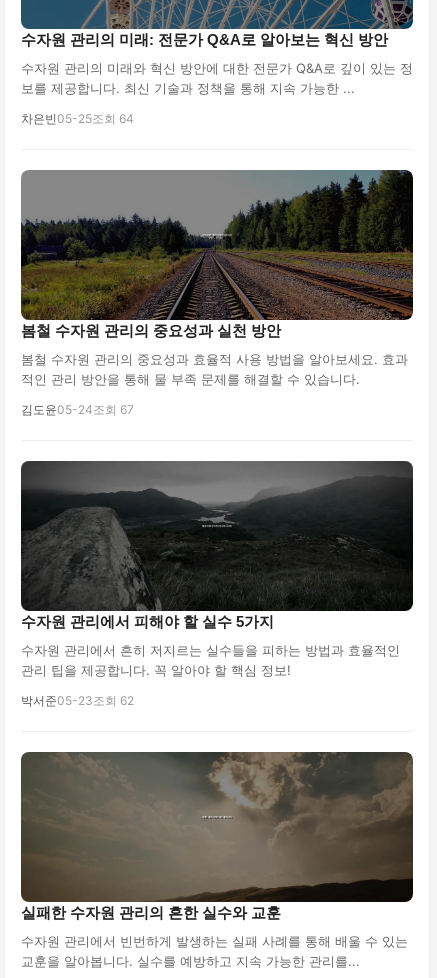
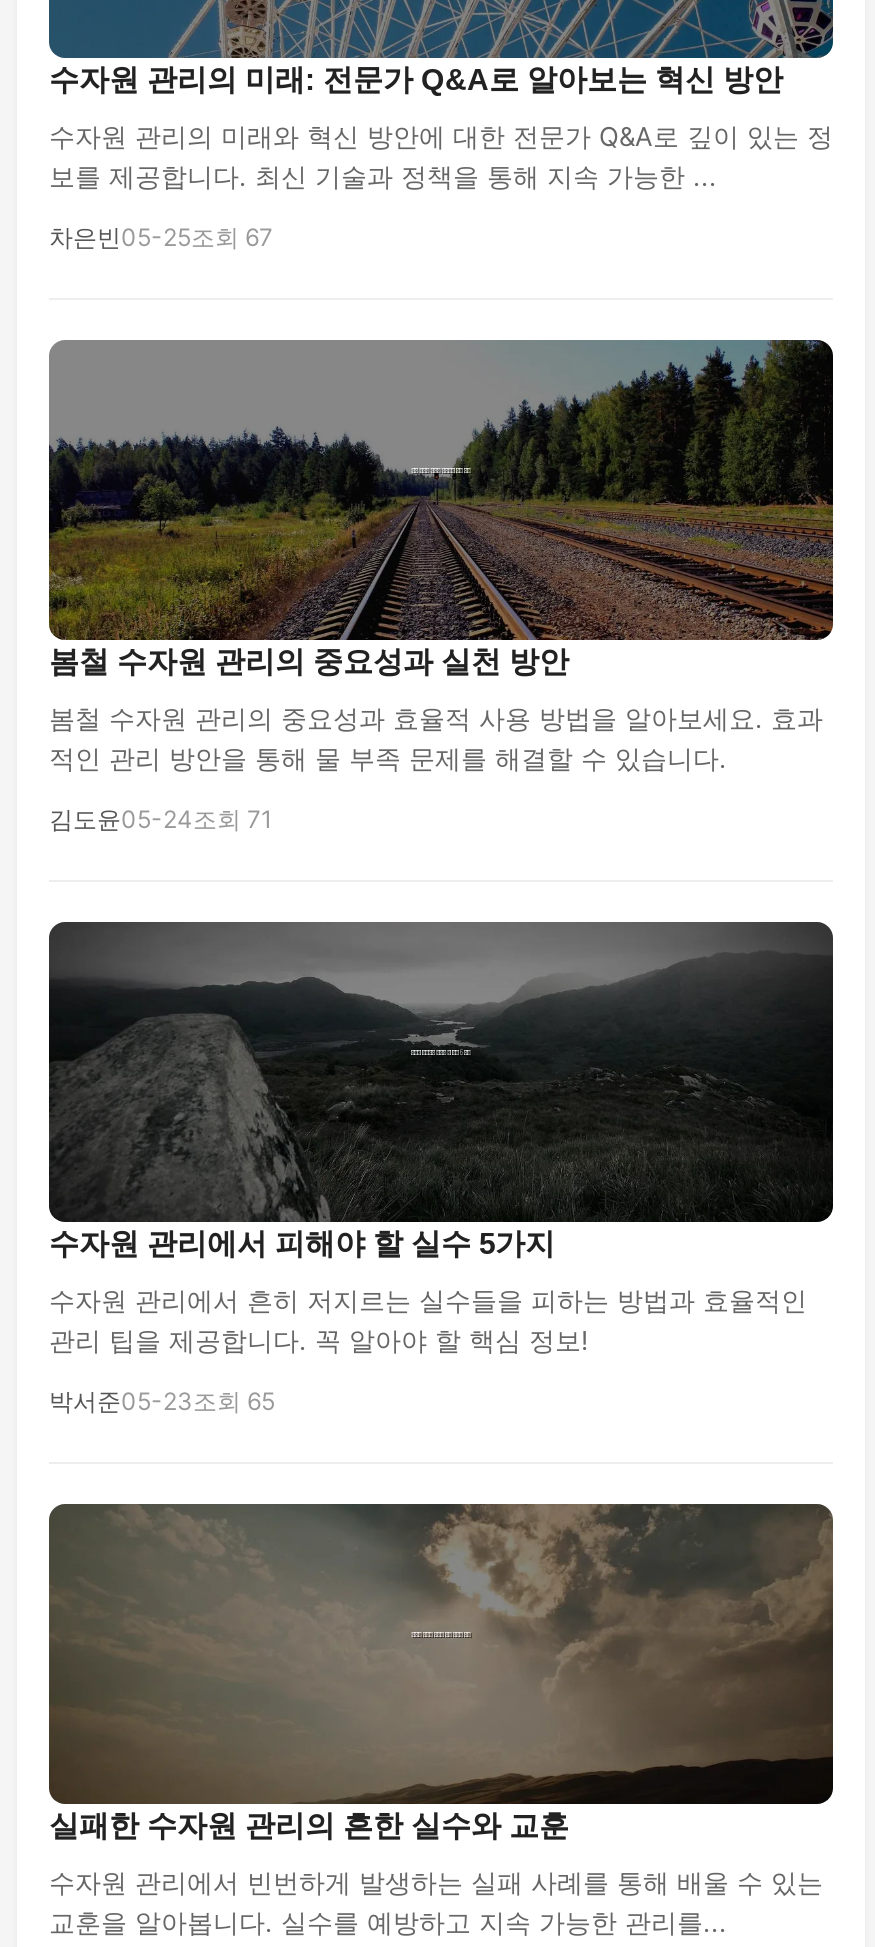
- 차은빈 05-25조회 64
+ 차은빈 05-25조회 67

- 김도윤05-24조회 67
+ 김도윤05-24조회 71

- 박서준05-23조회 62
+ 박서준05-23조회 65
